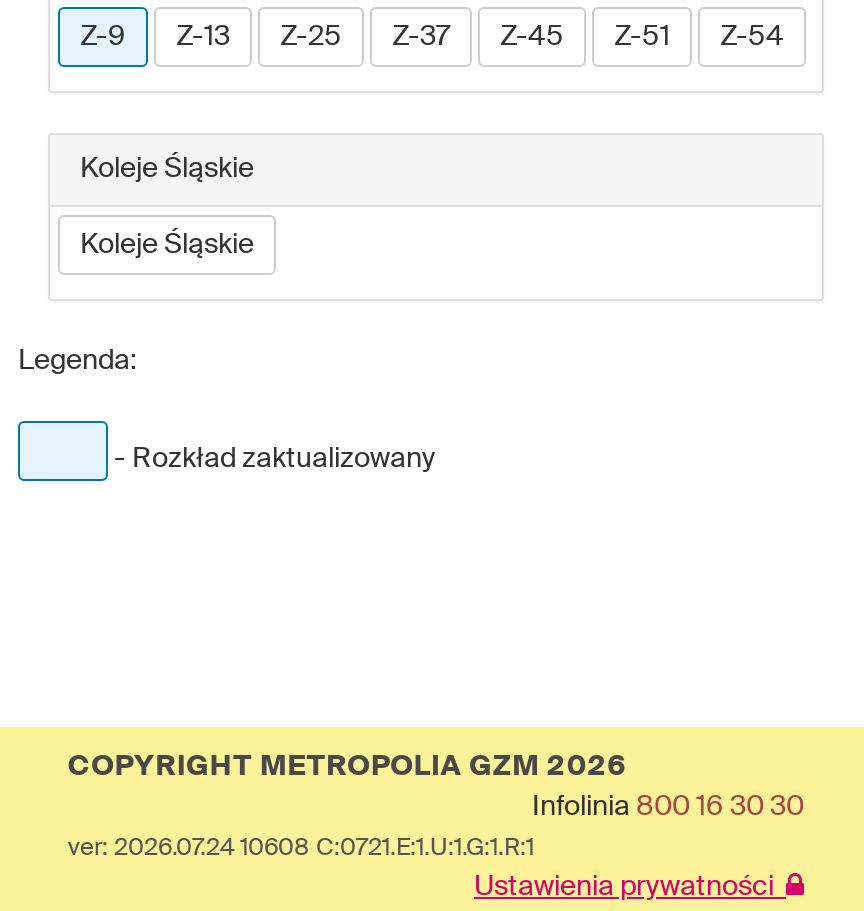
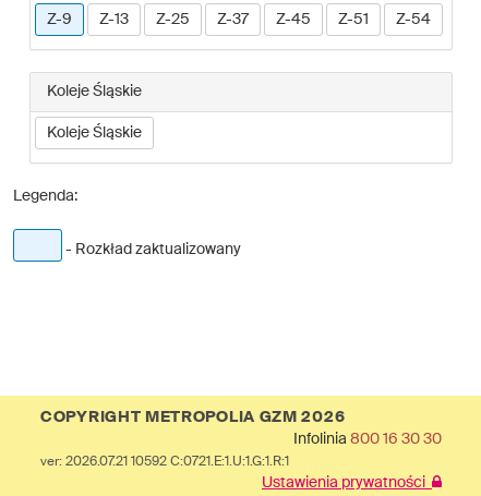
- ver: 2026.07.24 10608 C:0721.E:1.U:1.G:1.R:1
+ ver: 2026.07.21 10592 C:0721.E:1.U:1.G:1.R:1
